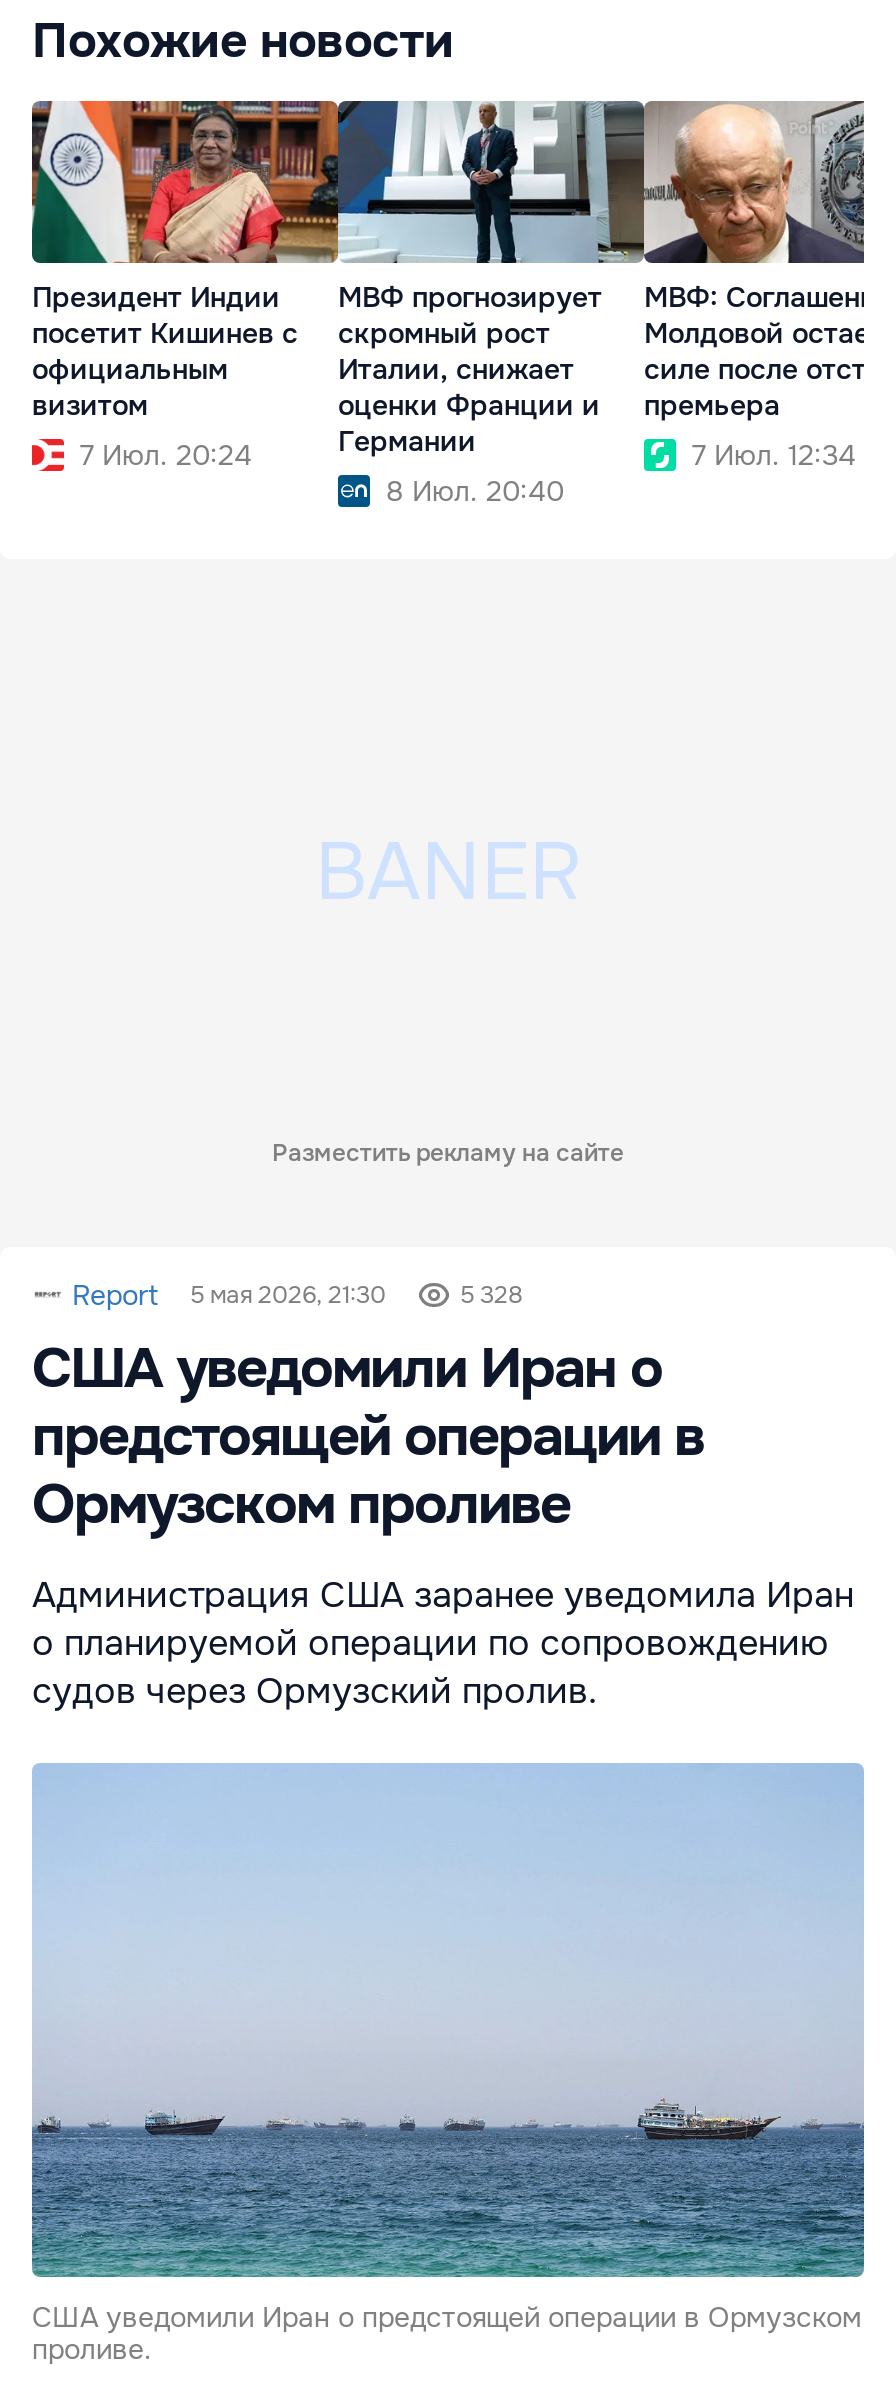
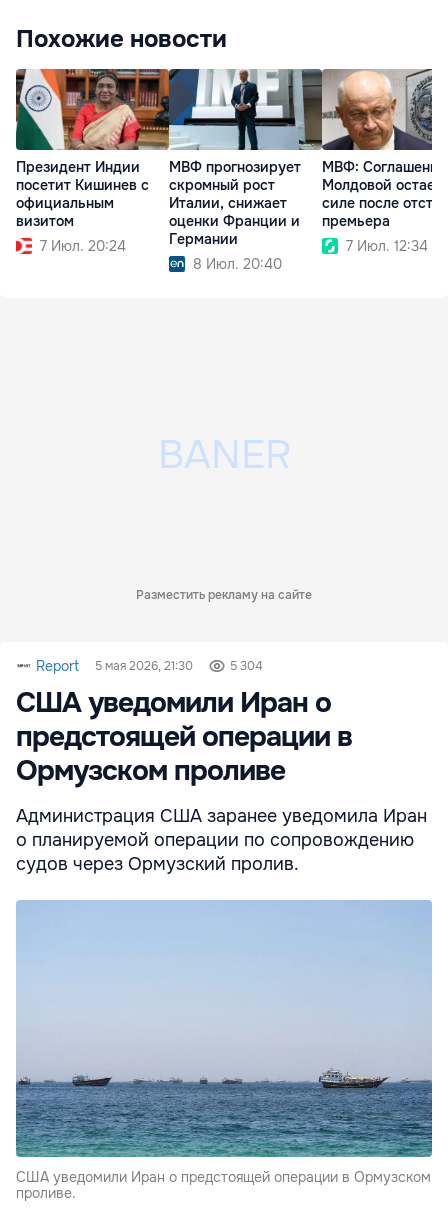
- 5 328
+ 5 304
